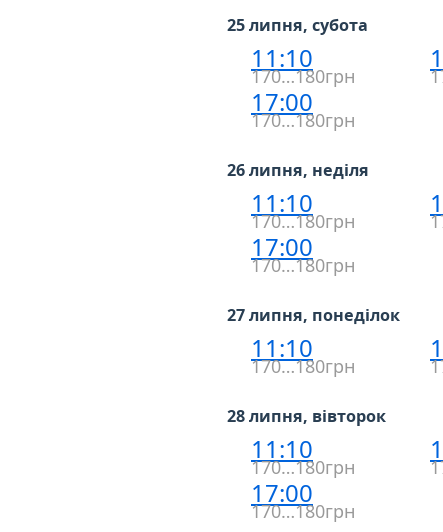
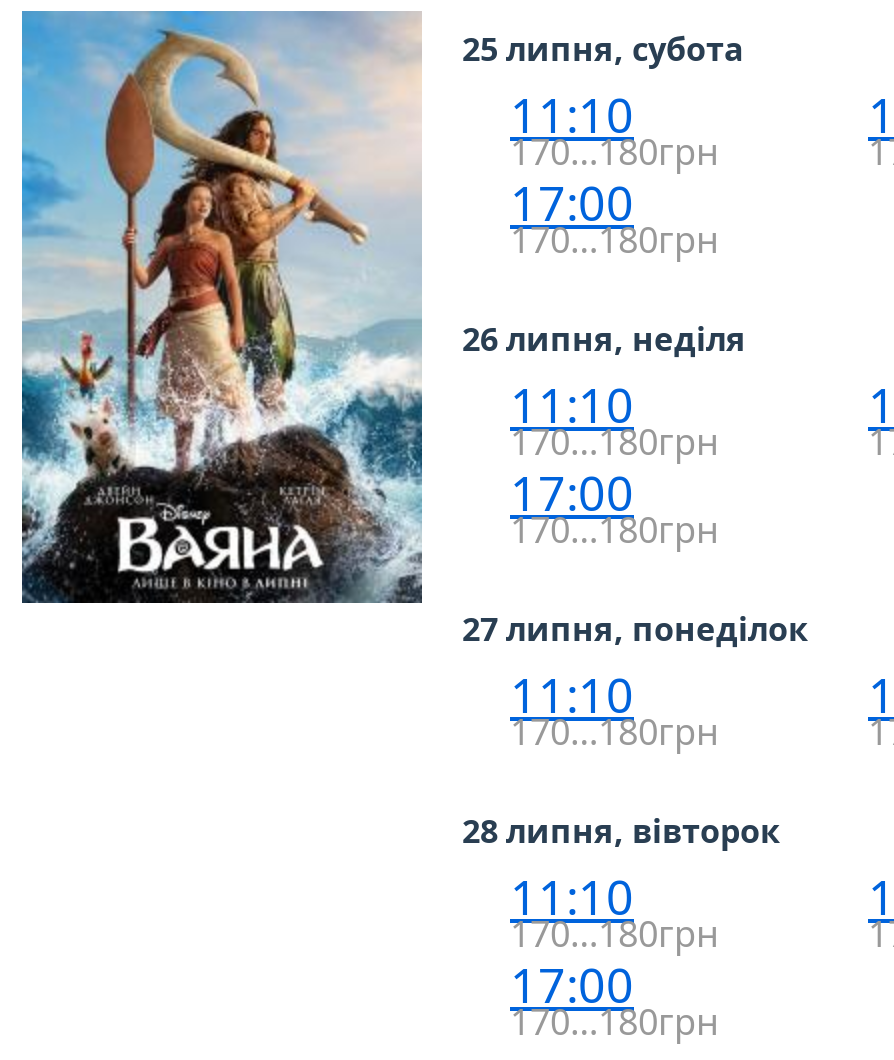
+ [image]
